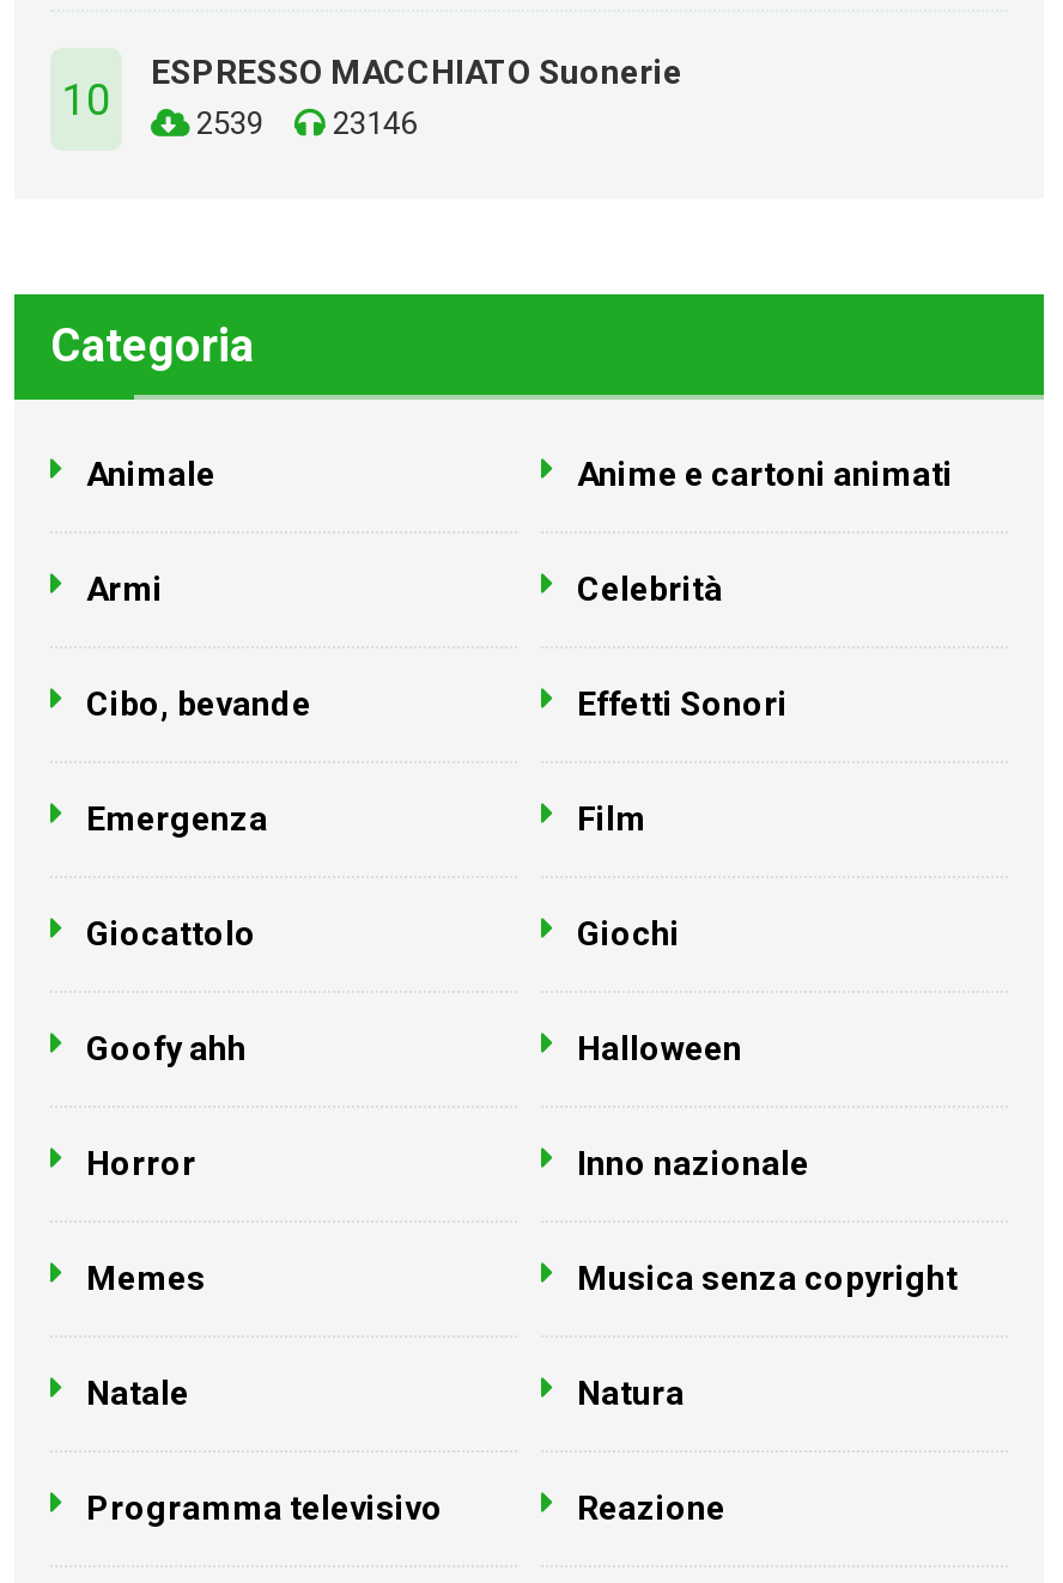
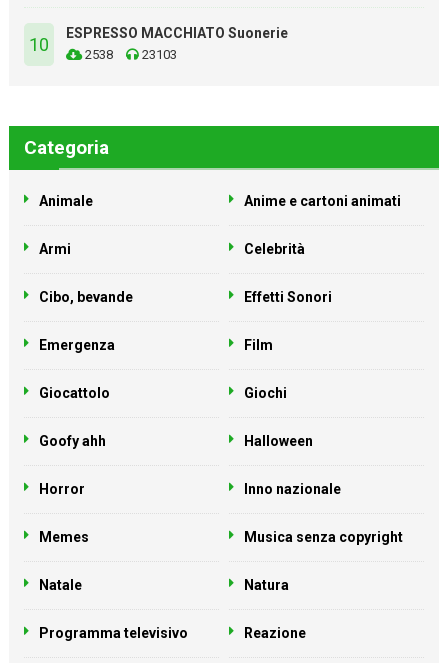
- 2539
+ 2538

- 23146
+ 23103
